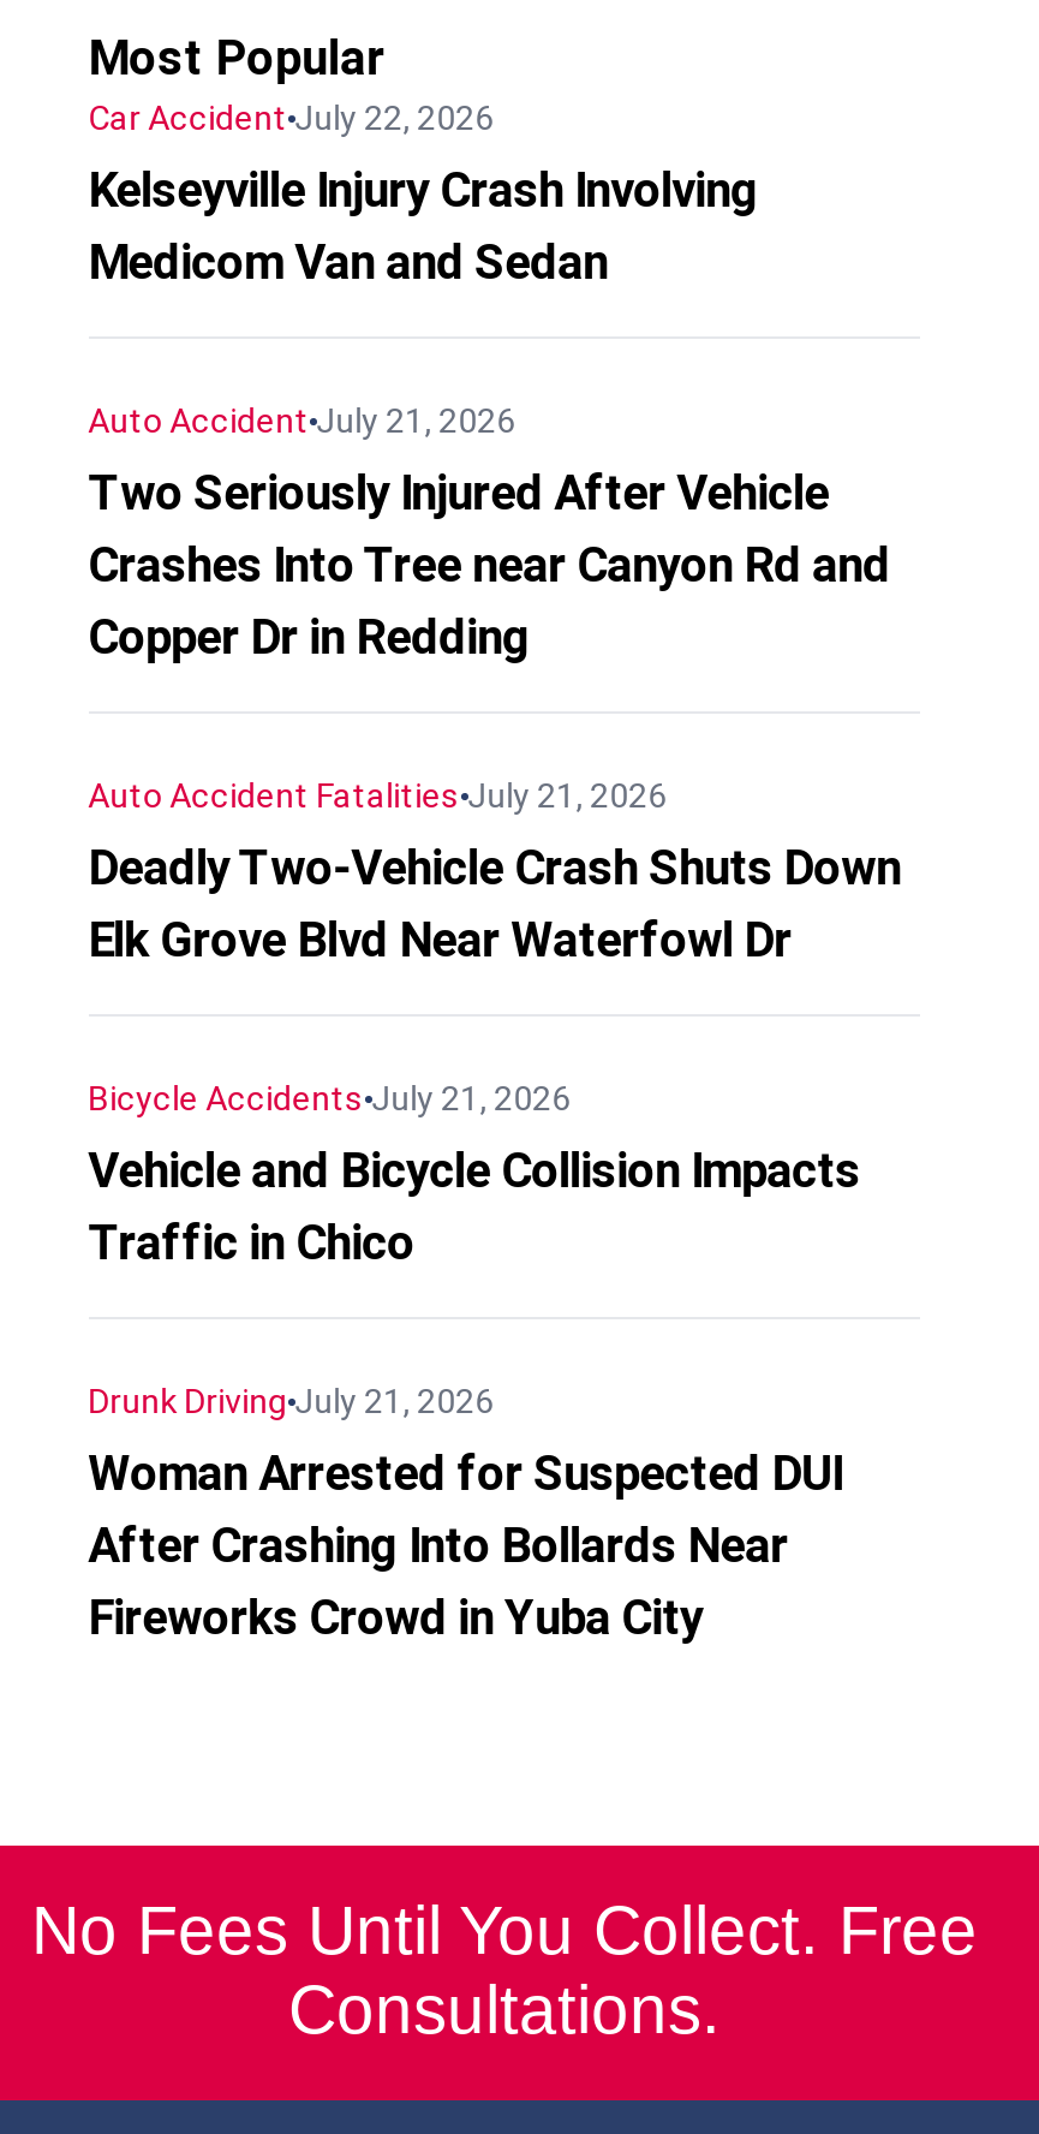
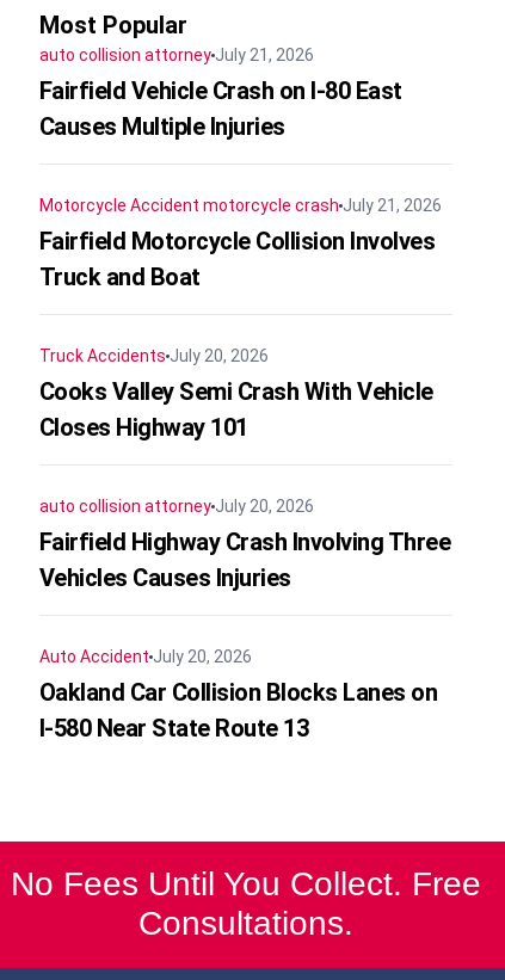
- Car Accident July 22, 2026
- Kelseyville Injury Crash Involving
- Medicom Van and Sedan
+ auto collision attorney July 21, 2026
+ Fairfield Vehicle Crash on I-80 East
+ Causes Multiple Injuries

- Auto Accident July 21, 2026
- Two Seriously Injured After Vehicle
- Crashes Into Tree near Canyon Rd and
- Copper Dr in Redding
+ Motorcycle Accident motorcycle crash July 21, 2026
+ Fairfield Motorcycle Collision Involves
+ Truck and Boat

- Auto Accident Fatalities July 21, 2026
- Deadly Two-Vehicle Crash Shuts Down
- Elk Grove Blvd Near Waterfowl Dr
+ Truck Accidents July 20, 2026
+ Cooks Valley Semi Crash With Vehicle
+ Closes Highway 101

- Bicycle Accidents July 21, 2026
- Vehicle and Bicycle Collision Impacts
- Traffic in Chico
+ auto collision attorney July 20, 2026
+ Fairfield Highway Crash Involving Three
+ Vehicles Causes Injuries

- Drunk Driving July 21, 2026
- Woman Arrested for Suspected DUI
- After Crashing Into Bollards Near
- Fireworks Crowd in Yuba City
+ Auto Accident July 20, 2026
+ Oakland Car Collision Blocks Lanes on
+ I-580 Near State Route 13
